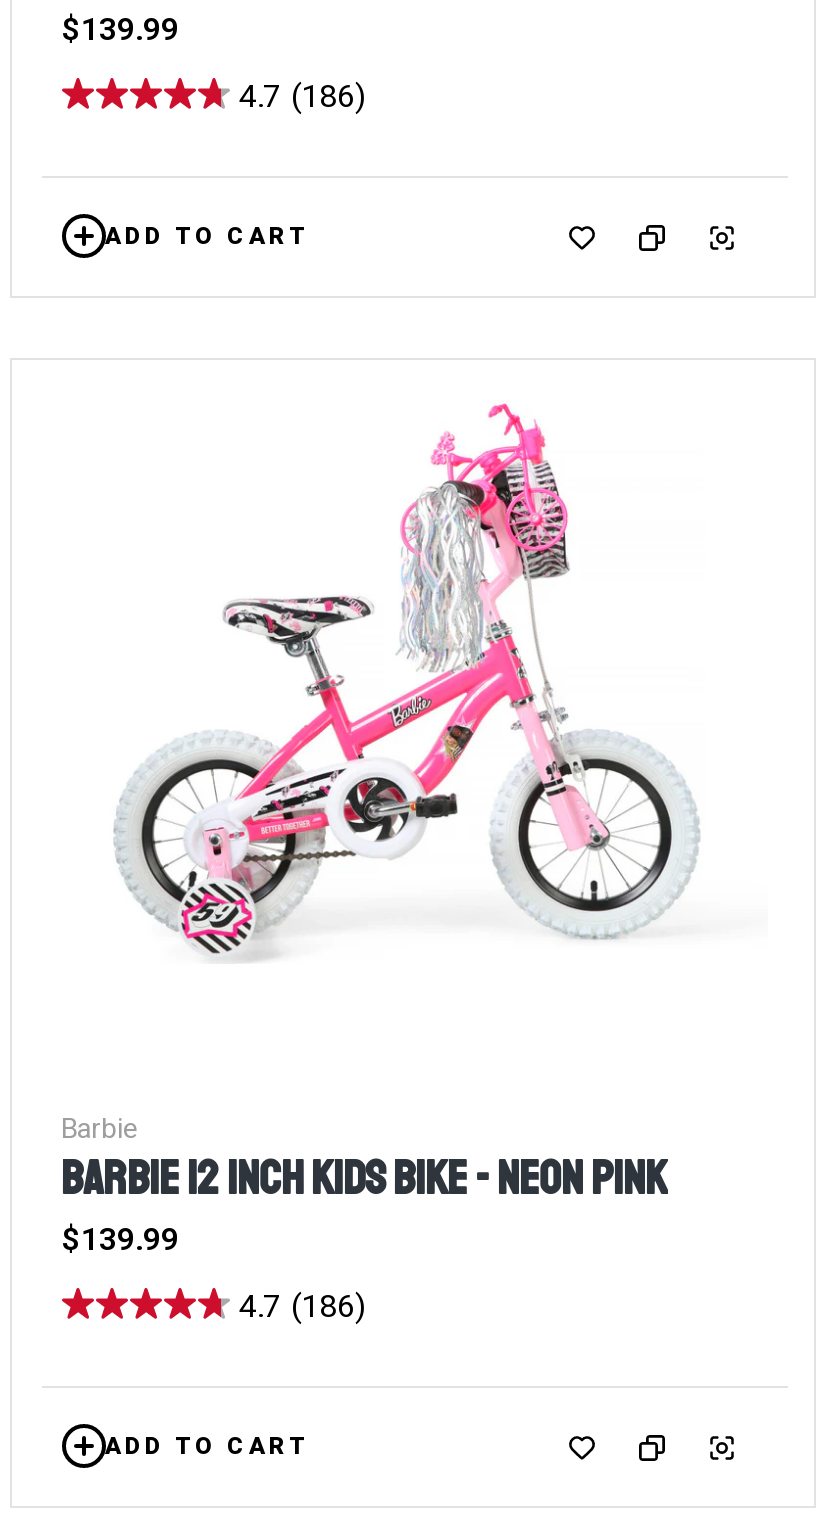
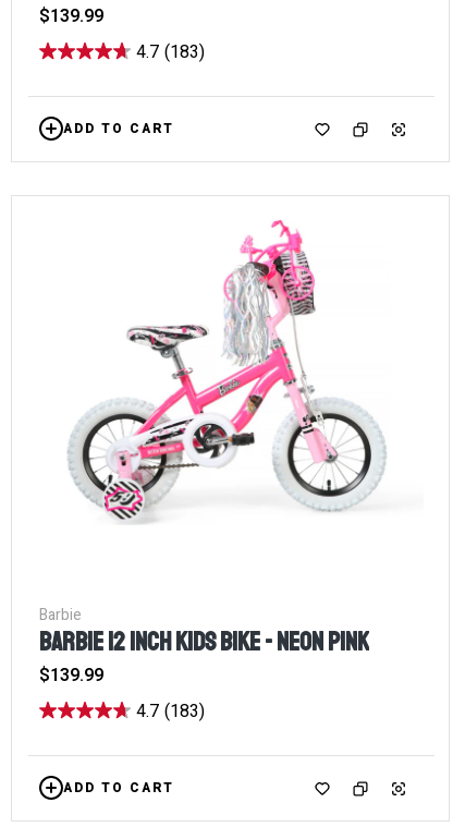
- 4.7 (186)
+ 4.7 (183)

- 4.7 (186)
+ 4.7 (183)
